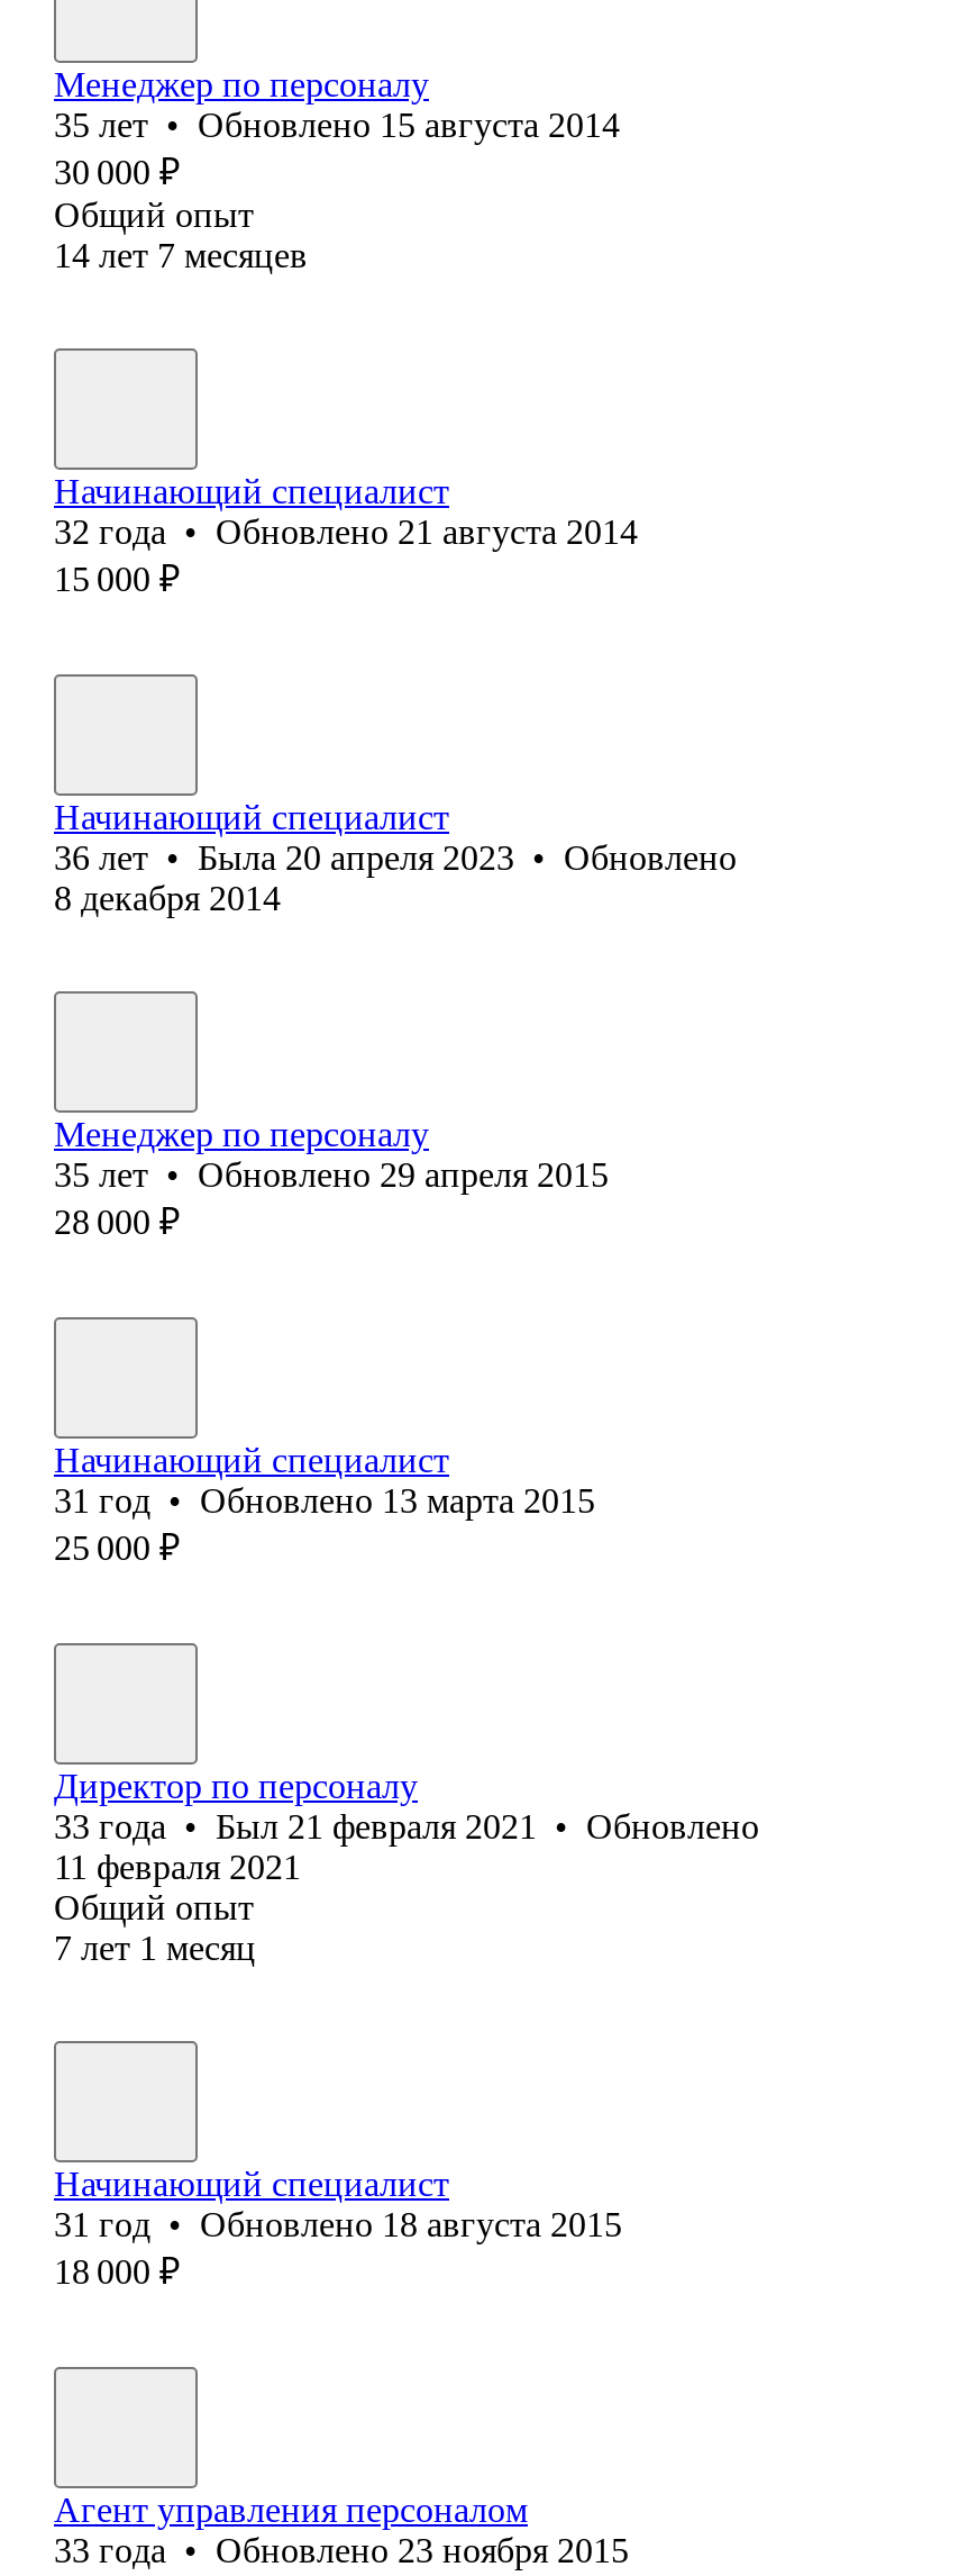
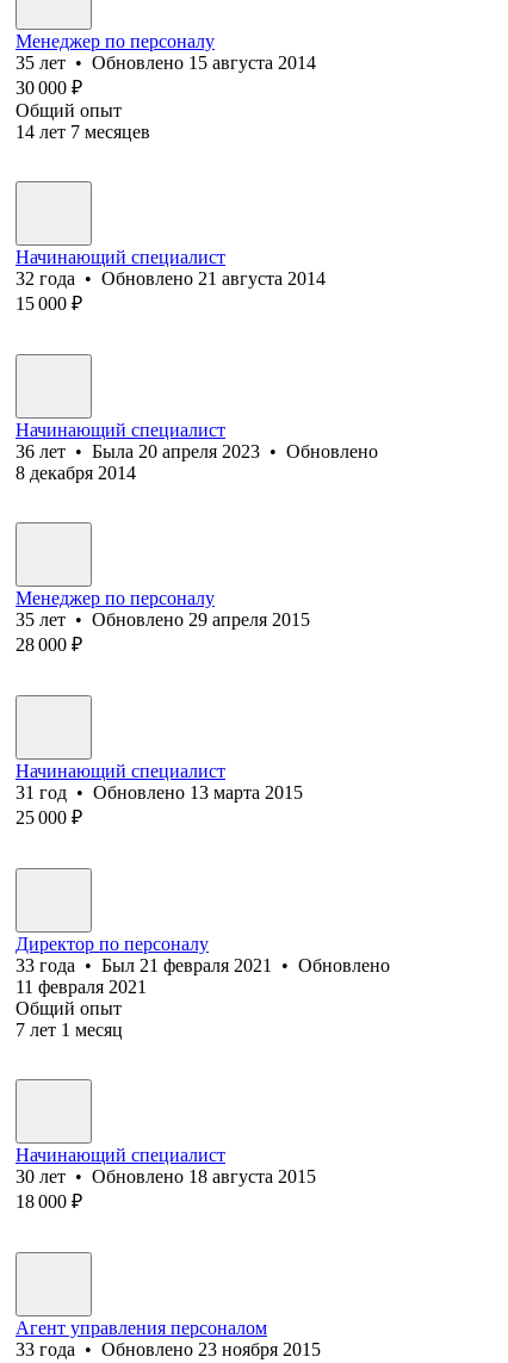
- 31 год • Обновлено 18 августа 2015
+ 30 лет • Обновлено 18 августа 2015
